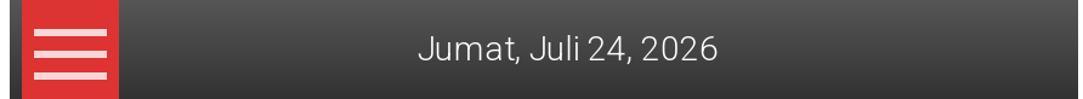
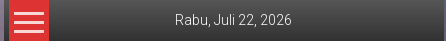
- Jumat, Juli 24, 2026
+ Rabu, Juli 22, 2026
